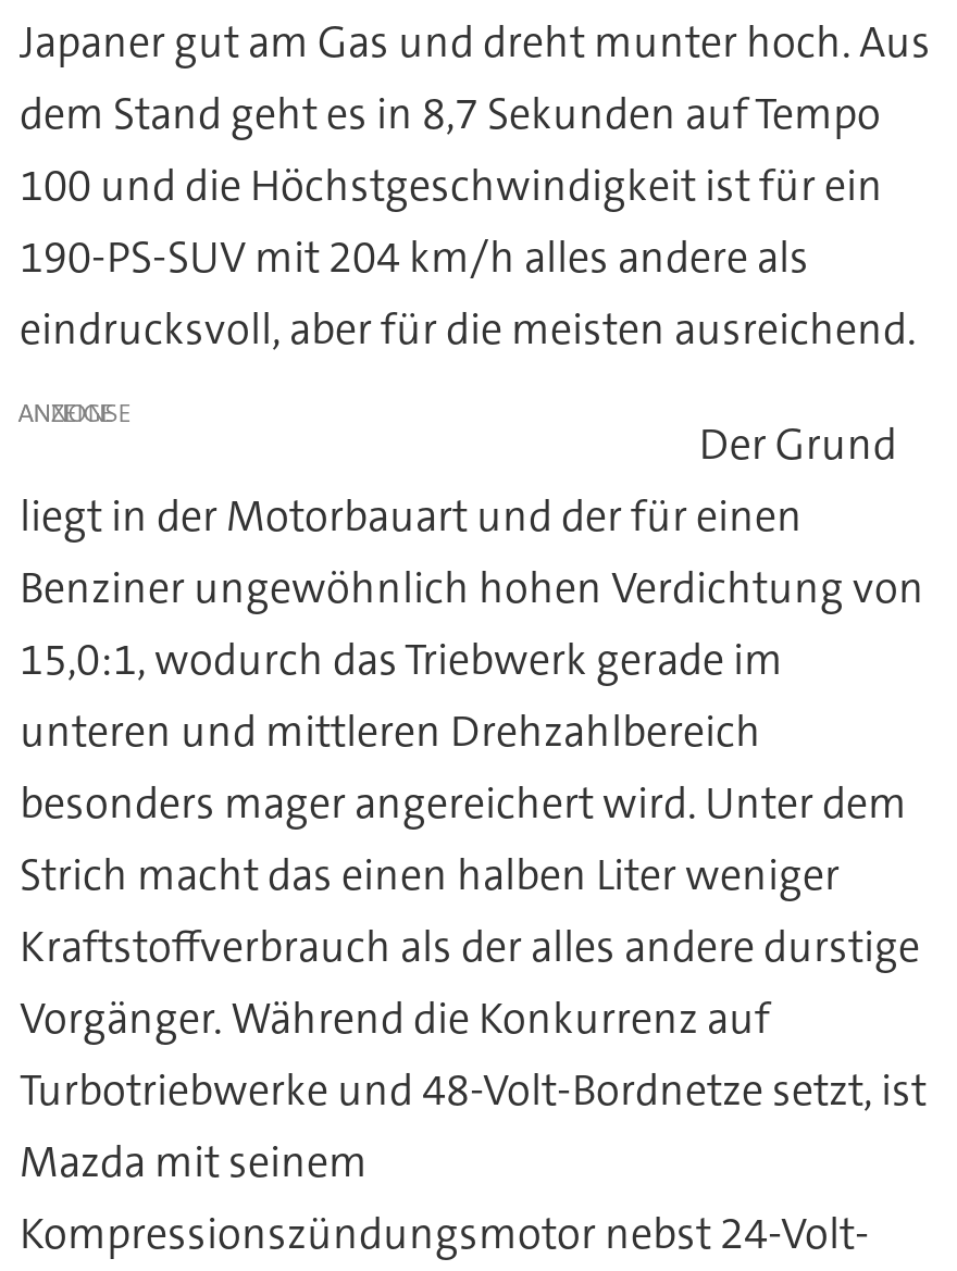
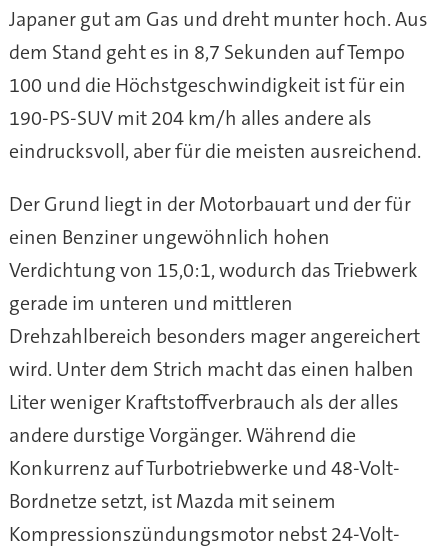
- ANZEIGE
- Der Grund
- liegt in der Motorbauart und der für einen
- Benziner ungewöhnlich hohen Verdichtung von
- 15,0:1, wodurch das Triebwerk gerade im
- unteren und mittleren Drehzahlbereich
- besonders mager angereichert wird. Unter dem
- Strich macht das einen halben Liter weniger
- Kraftstoffverbrauch als der alles andere durstige
- Vorgänger. Während die Konkurrenz auf
- Turbotriebwerke und 48-Volt-Bordnetze setzt, ist
- Mazda mit seinem
+ Der Grund liegt in der Motorbauart und der für
+ einen Benziner ungewöhnlich hohen
+ Verdichtung von 15,0:1, wodurch das Triebwerk
+ gerade im unteren und mittleren
+ Drehzahlbereich besonders mager angereichert
+ wird. Unter dem Strich macht das einen halben
+ Liter weniger Kraftstoffverbrauch als der alles
+ andere durstige Vorgänger. Während die
+ Konkurrenz auf Turbotriebwerke und 48-Volt-
+ Bordnetze setzt, ist Mazda mit seinem
